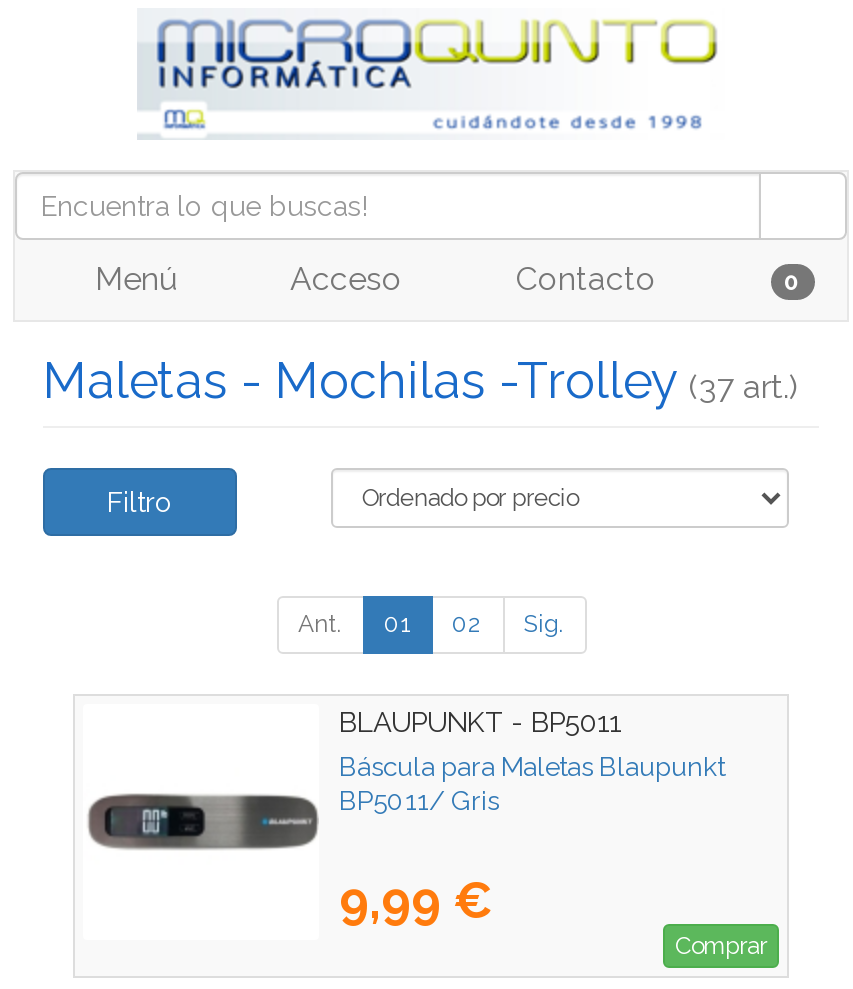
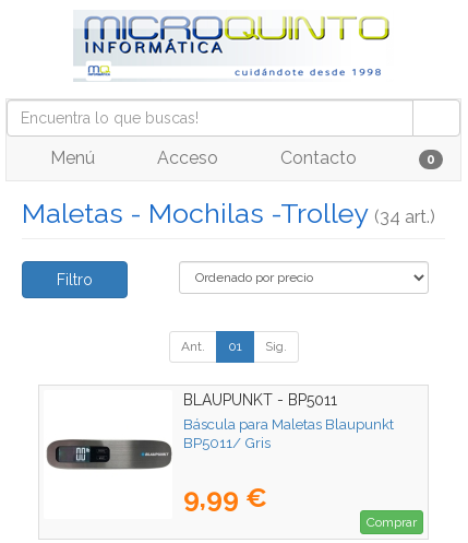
- Maletas - Mochilas -Trolley (37 art.)
+ Maletas - Mochilas -Trolley (34 art.)

- 02
